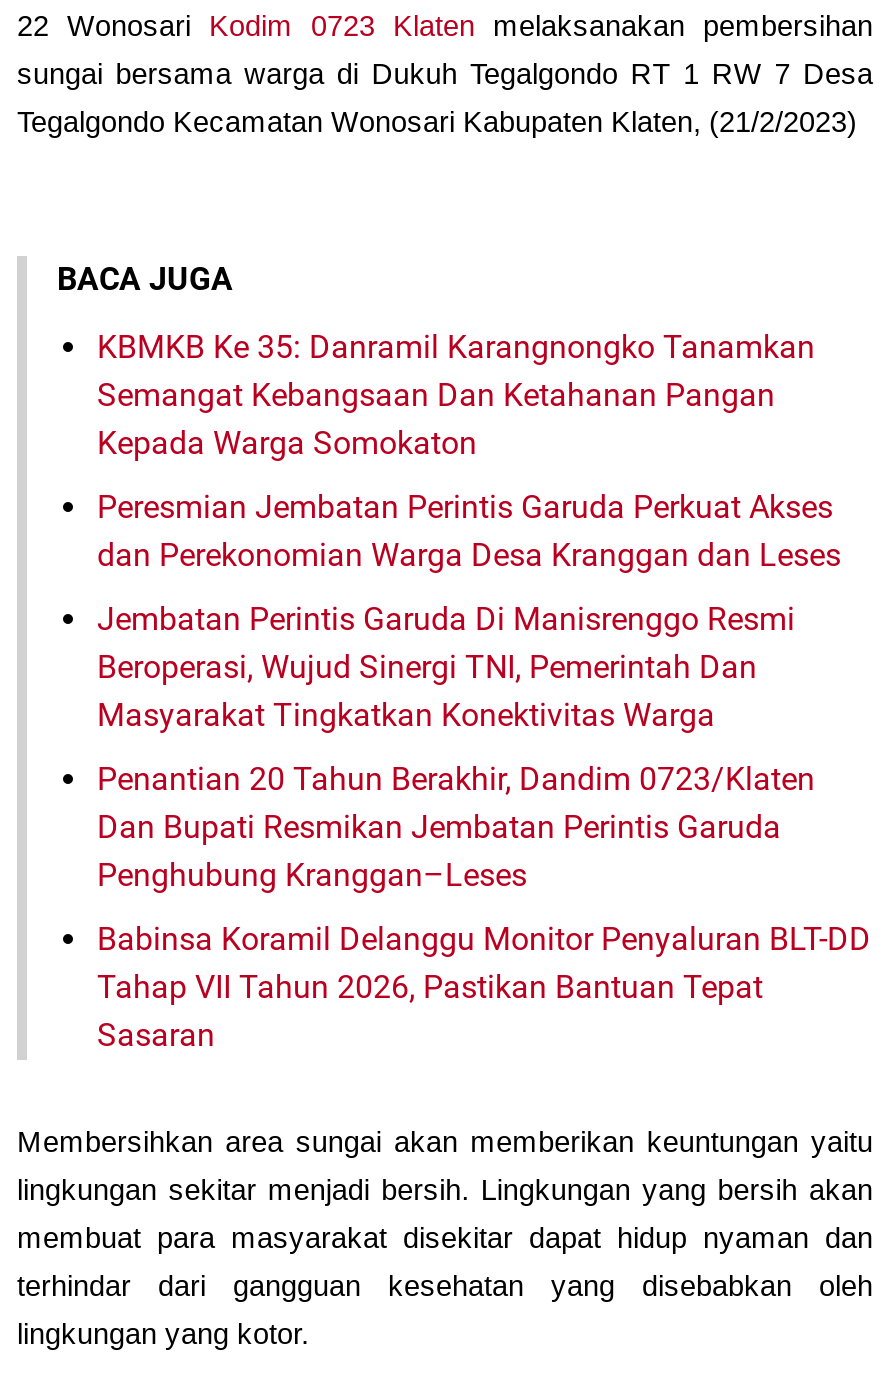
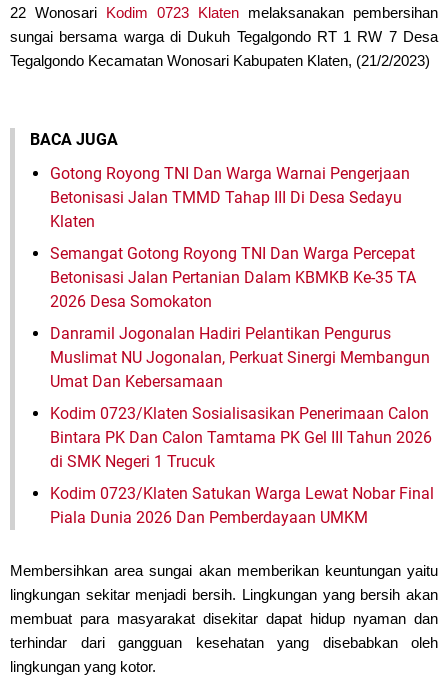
- KBMKB Ke 35: Danramil Karangnongko Tanamkan
- Semangat Kebangsaan Dan Ketahanan Pangan
- Kepada Warga Somokaton
+ Gotong Royong TNI Dan Warga Warnai Pengerjaan
+ Betonisasi Jalan TMMD Tahap III Di Desa Sedayu
+ Klaten

- Peresmian Jembatan Perintis Garuda Perkuat Akses
- dan Perekonomian Warga Desa Kranggan dan Leses
+ Semangat Gotong Royong TNI Dan Warga Percepat
+ Betonisasi Jalan Pertanian Dalam KBMKB Ke-35 TA
+ 2026 Desa Somokaton

- Jembatan Perintis Garuda Di Manisrenggo Resmi
- Beroperasi, Wujud Sinergi TNI, Pemerintah Dan
- Masyarakat Tingkatkan Konektivitas Warga
+ Danramil Jogonalan Hadiri Pelantikan Pengurus
+ Muslimat NU Jogonalan, Perkuat Sinergi Membangun
+ Umat Dan Kebersamaan

- Penantian 20 Tahun Berakhir, Dandim 0723/Klaten
- Dan Bupati Resmikan Jembatan Perintis Garuda
- Penghubung Kranggan–Leses
+ Kodim 0723/Klaten Sosialisasikan Penerimaan Calon
+ Bintara PK Dan Calon Tamtama PK Gel III Tahun 2026
+ di SMK Negeri 1 Trucuk

- Babinsa Koramil Delanggu Monitor Penyaluran BLT-DD
- Tahap VII Tahun 2026, Pastikan Bantuan Tepat
- Sasaran
+ Kodim 0723/Klaten Satukan Warga Lewat Nobar Final
+ Piala Dunia 2026 Dan Pemberdayaan UMKM
